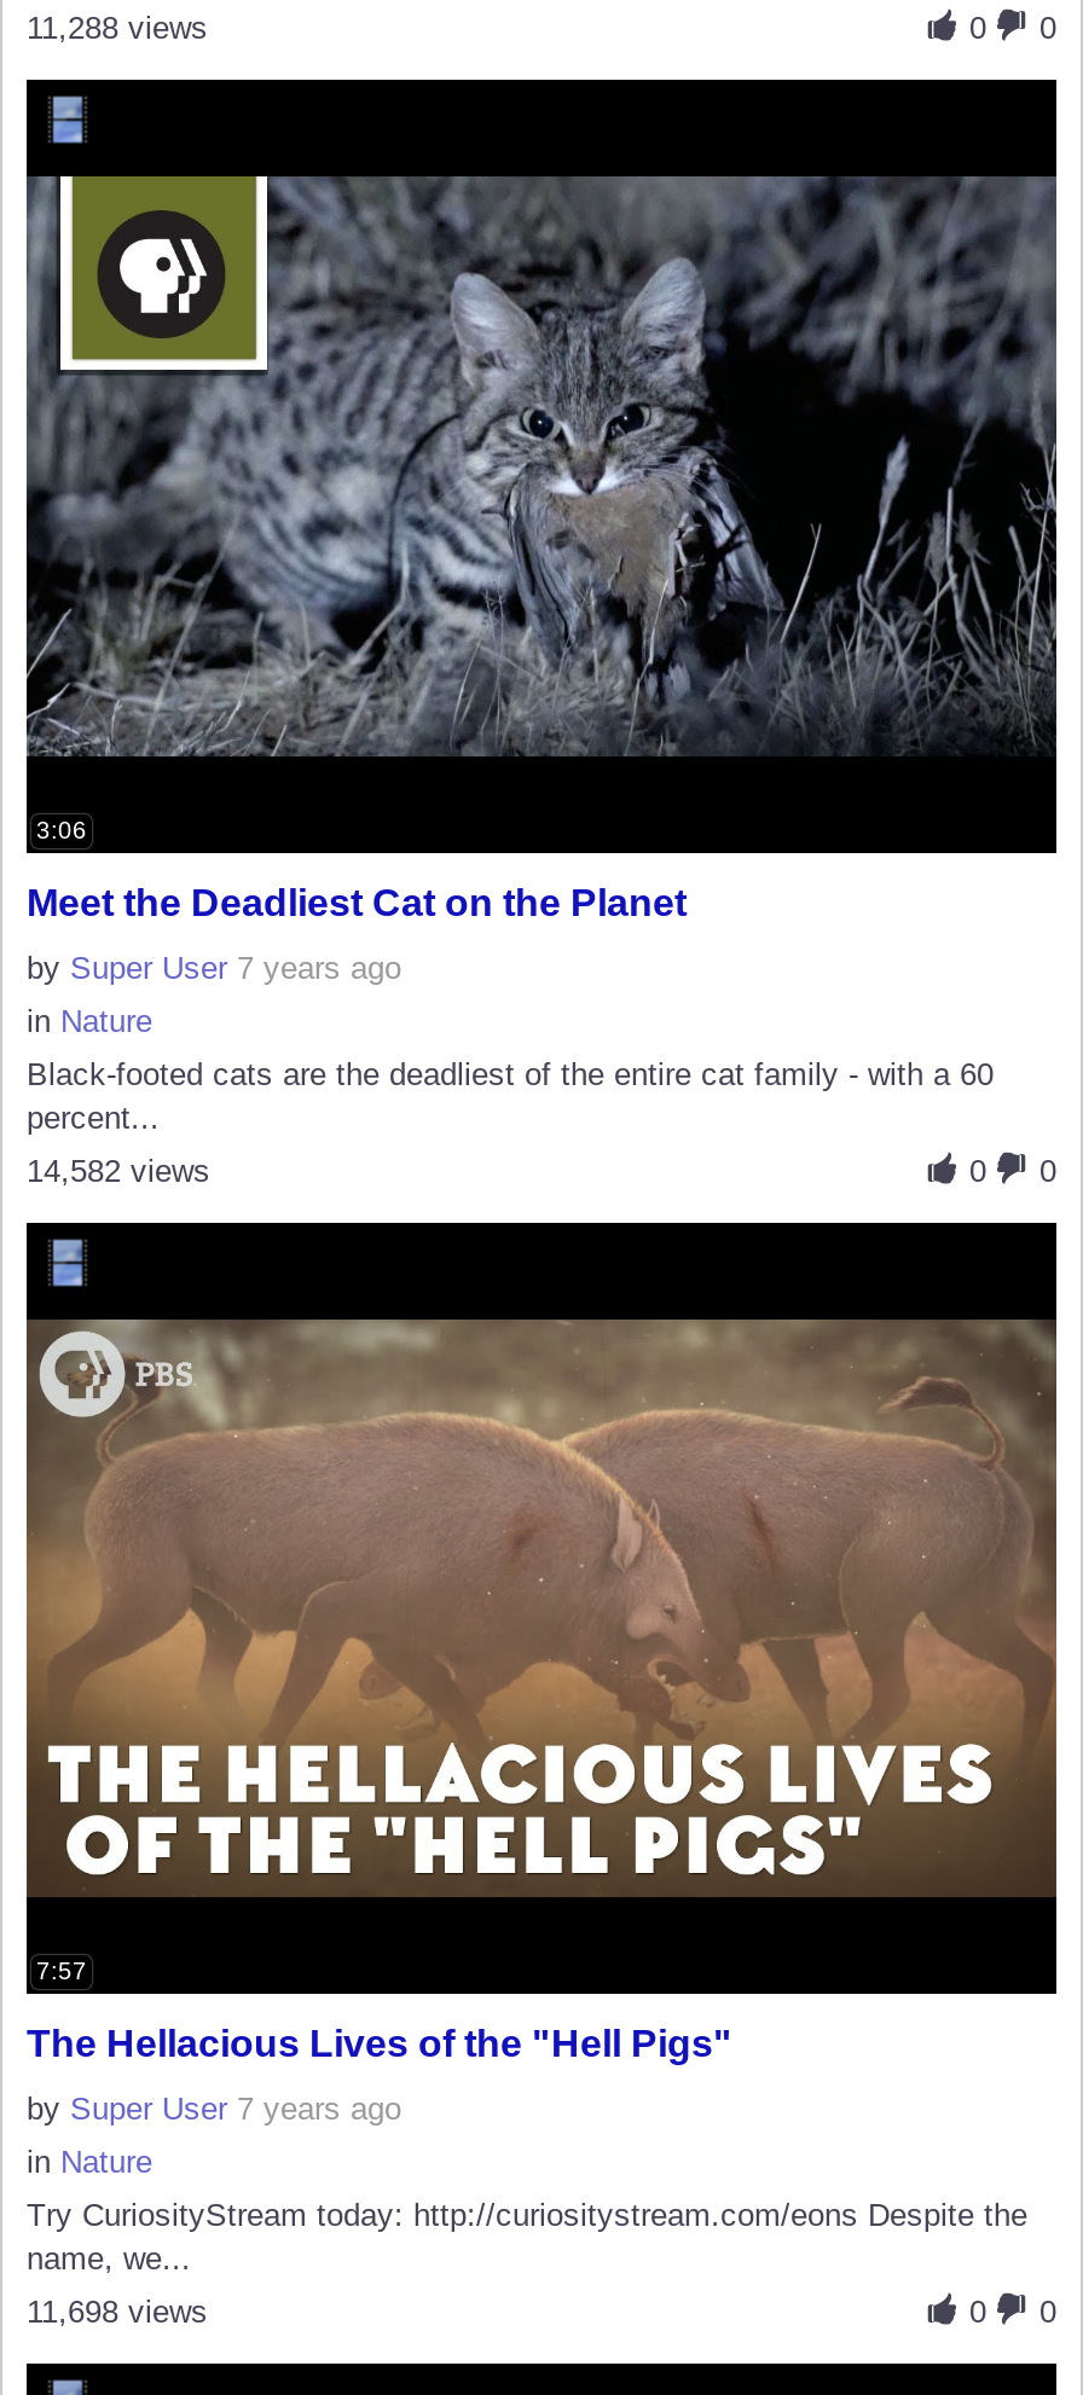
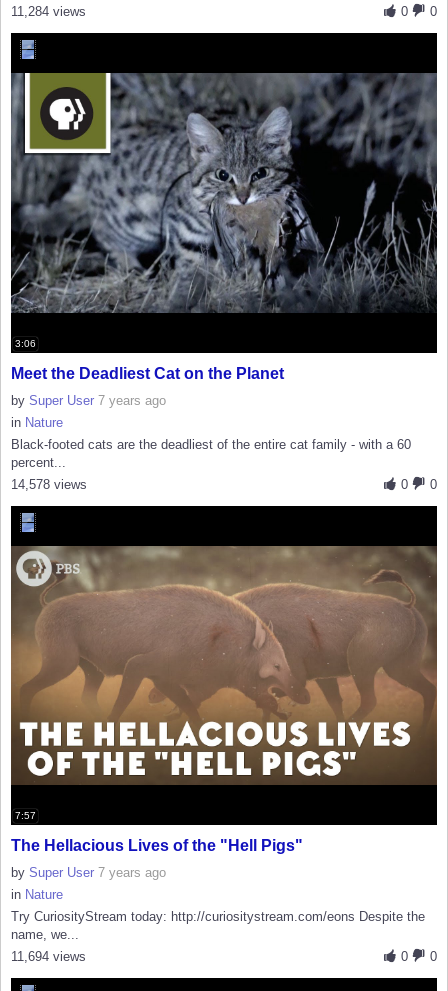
- 11,288 views
+ 11,284 views

- 14,582 views
+ 14,578 views

- 11,698 views
+ 11,694 views
